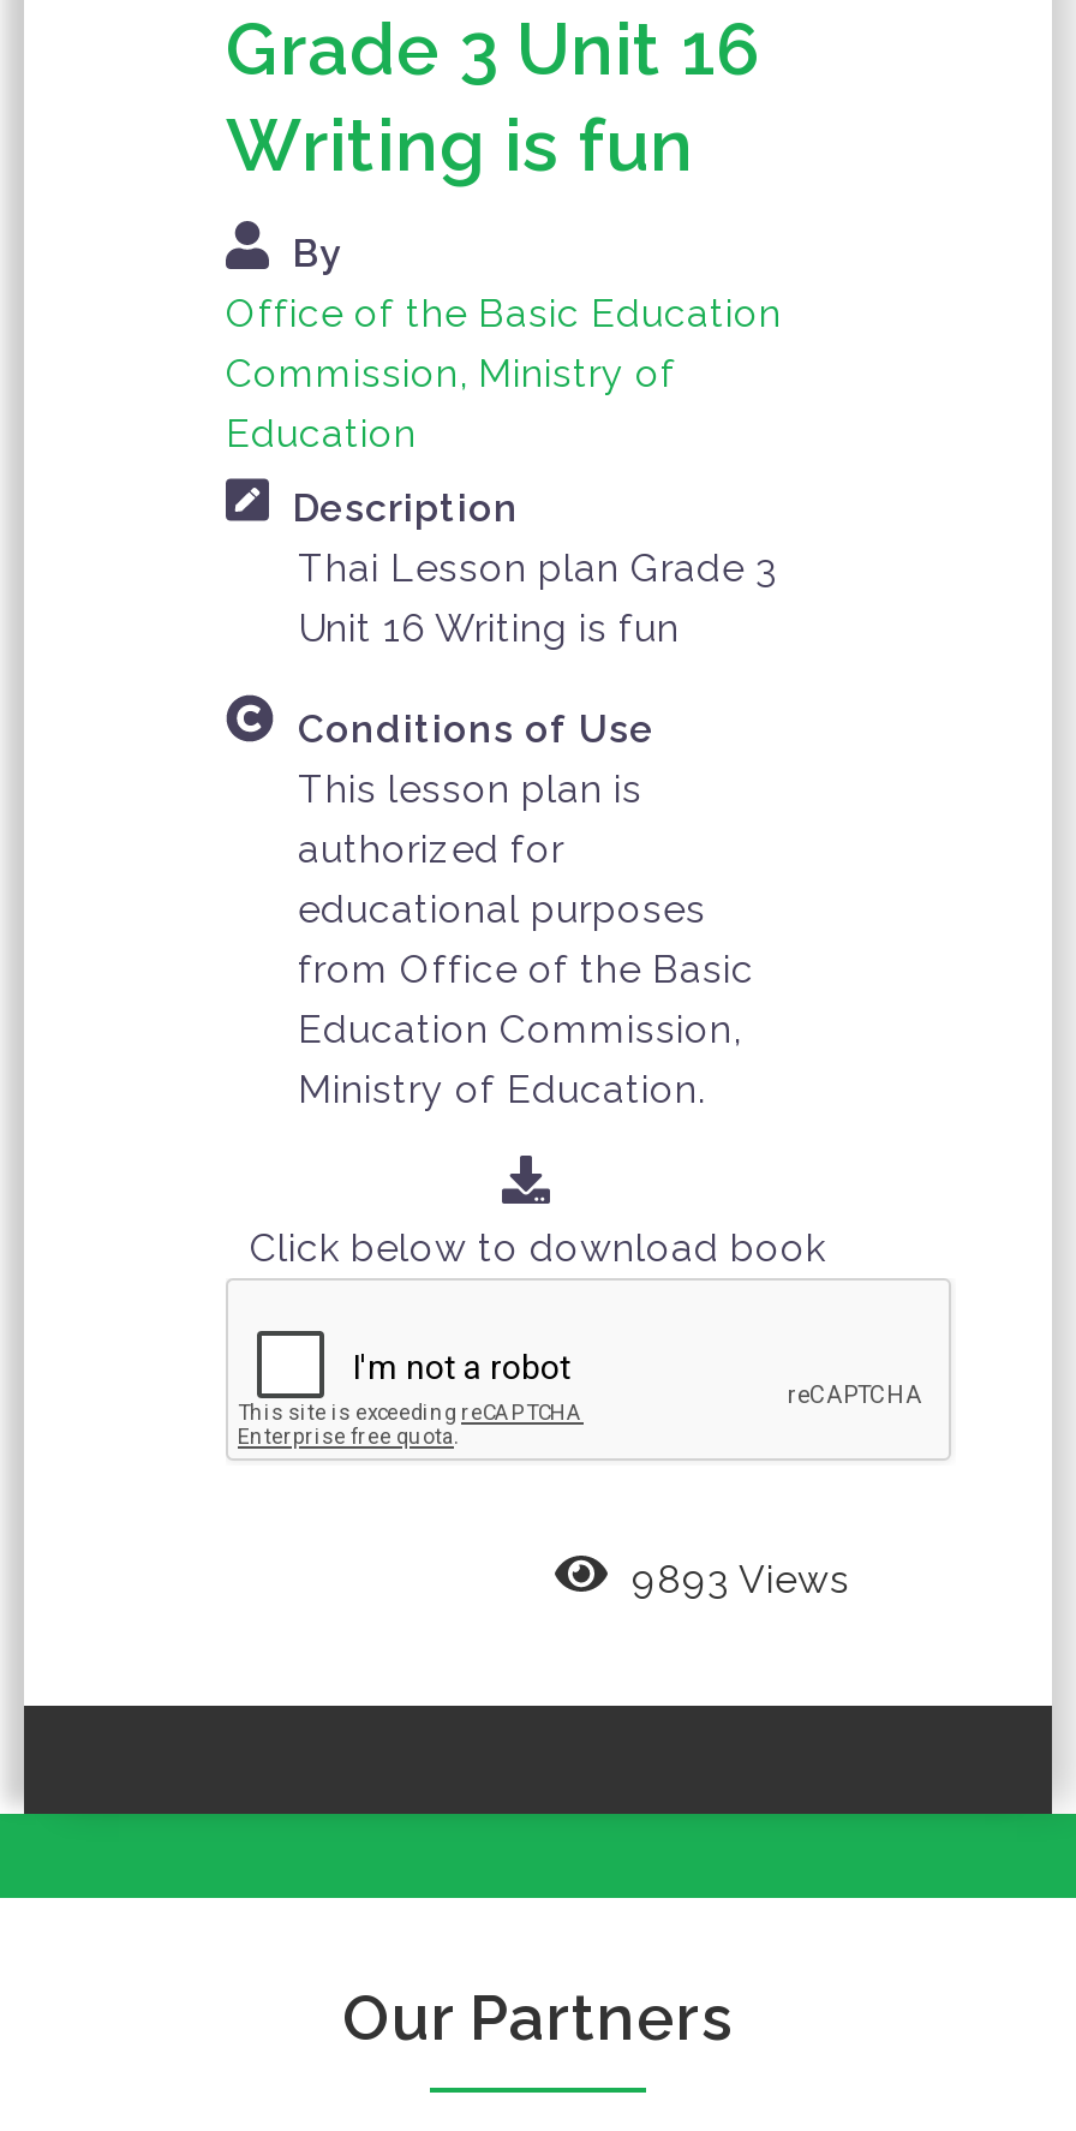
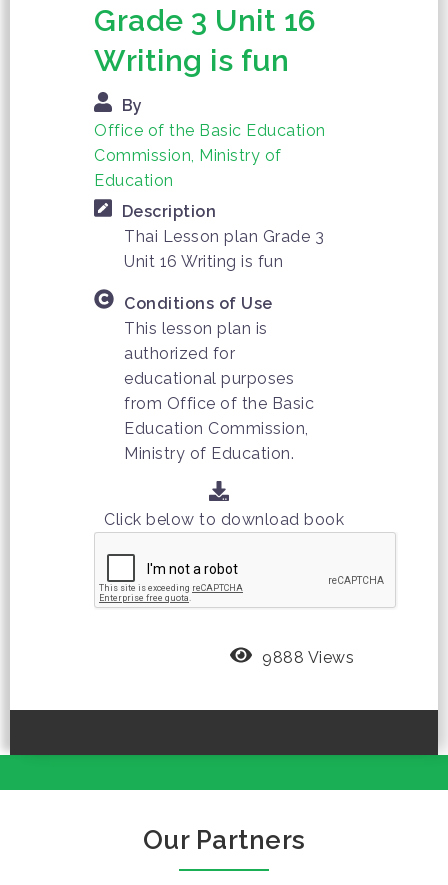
- 9893 Views
+ 9888 Views
